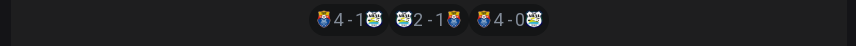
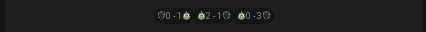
- 4 - 1
+ 0 - 1

- 4 - 0
+ 0 - 3
